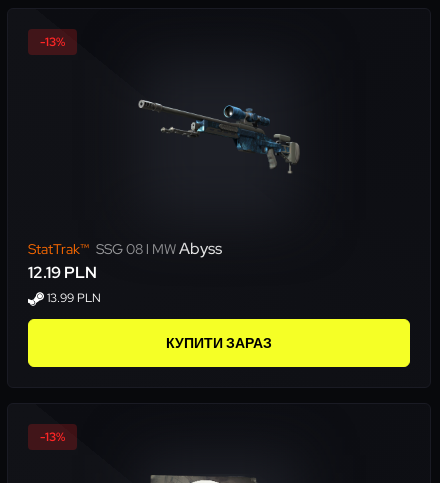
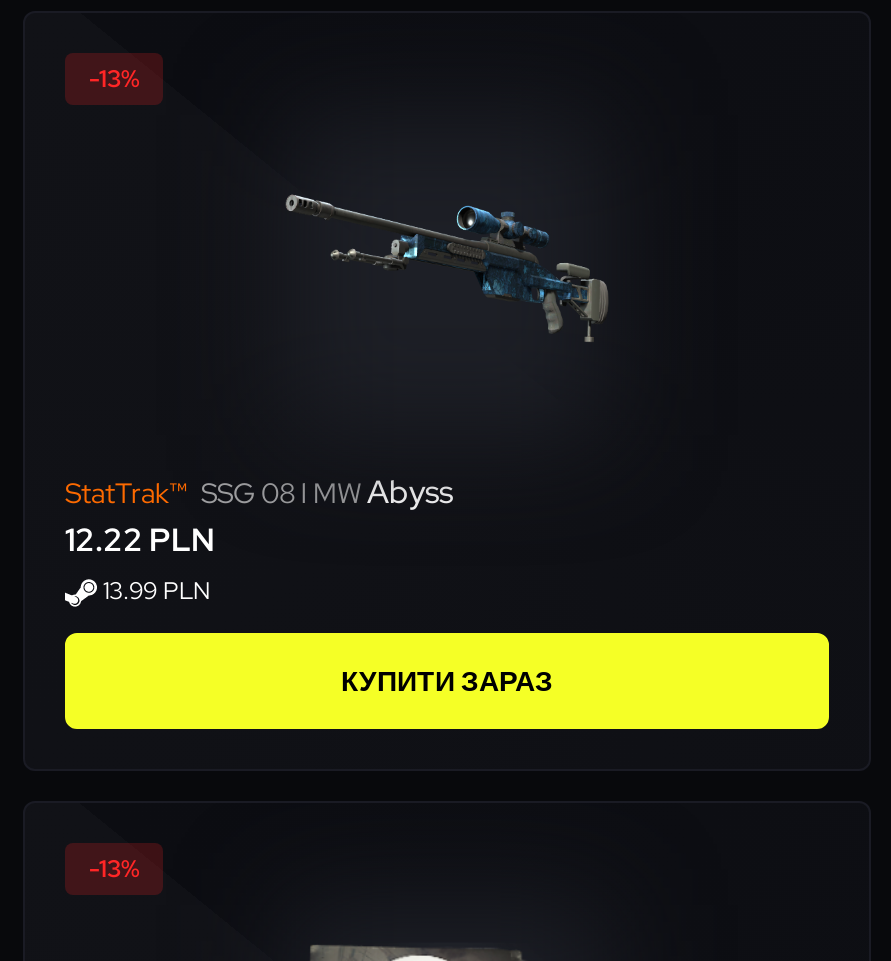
- 12.19 PLN
+ 12.22 PLN
